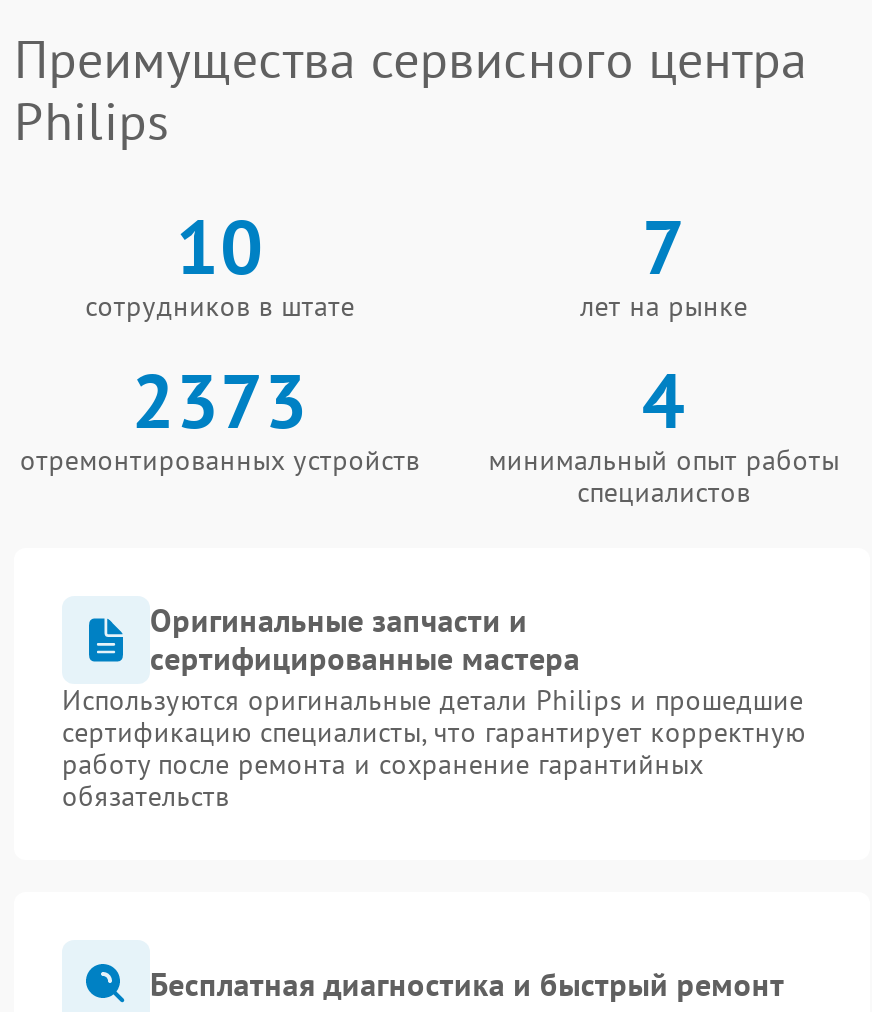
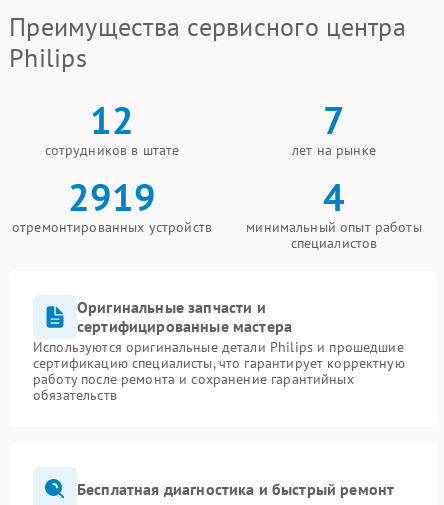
- 10
+ 12

- 2373
+ 2919
